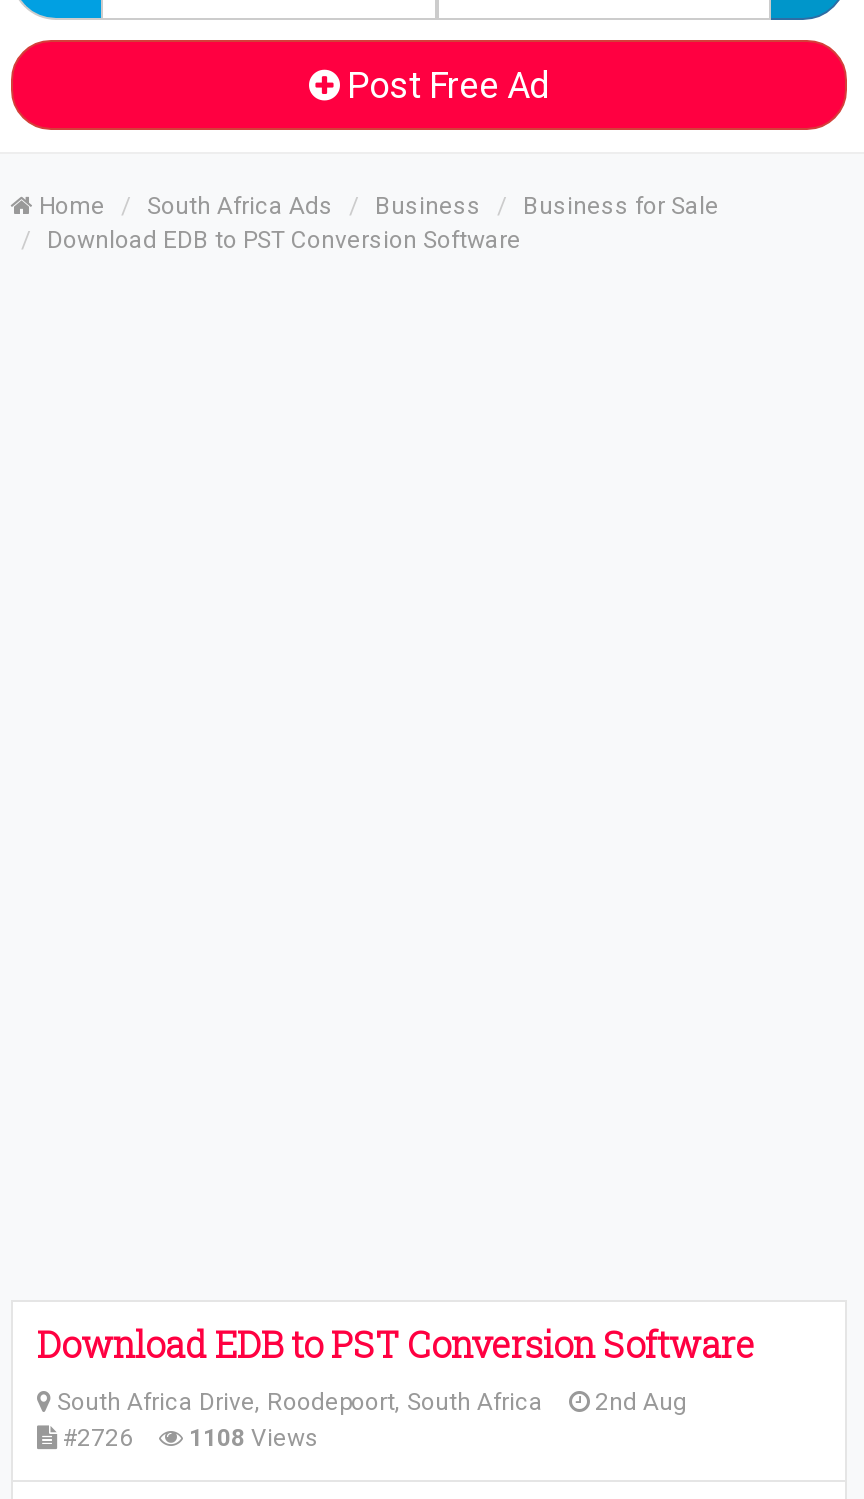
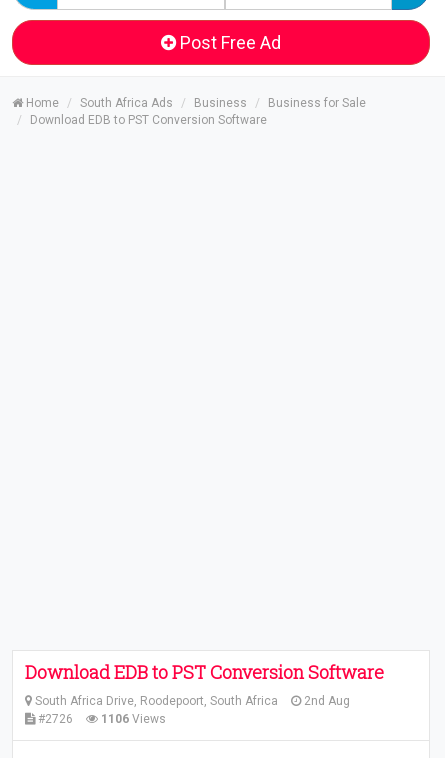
- #2726 1108 Views
+ #2726 1106 Views
